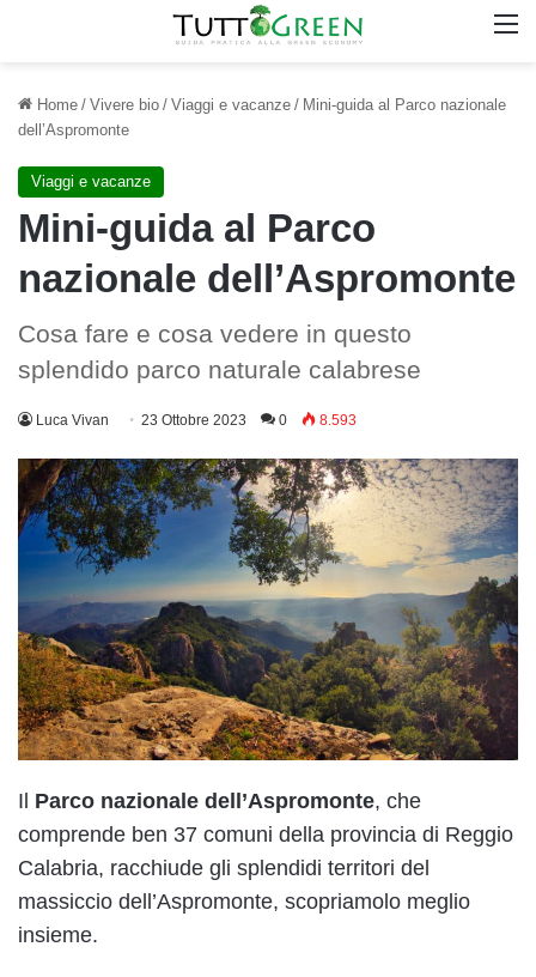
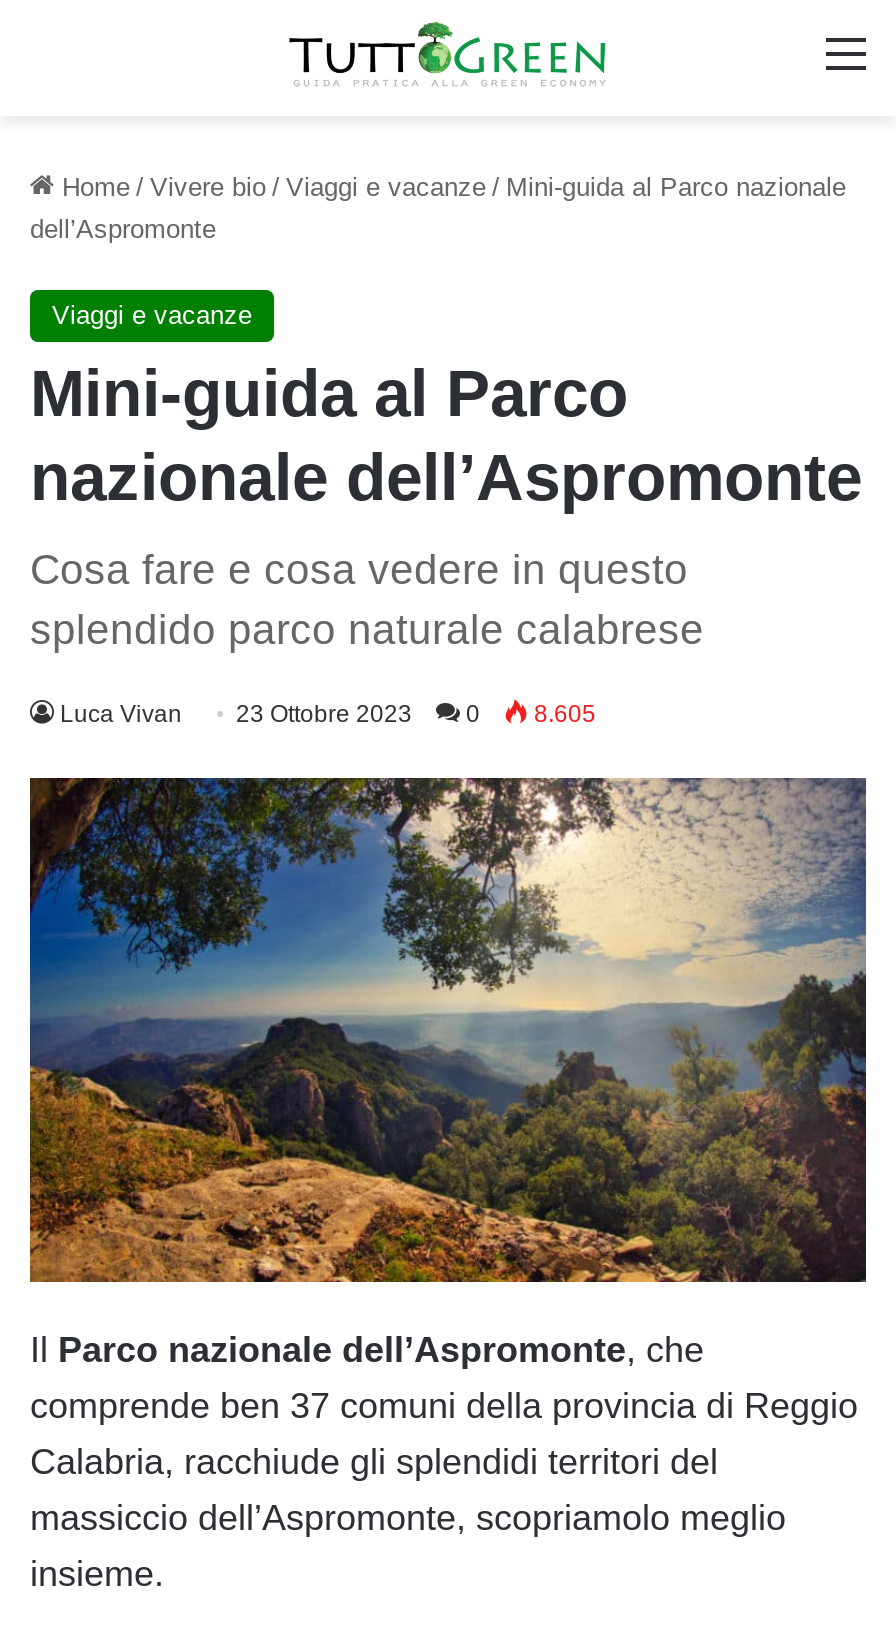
- Luca Vivan 23 Ottobre 2023 0 8.593
+ Luca Vivan 23 Ottobre 2023 0 8.605
